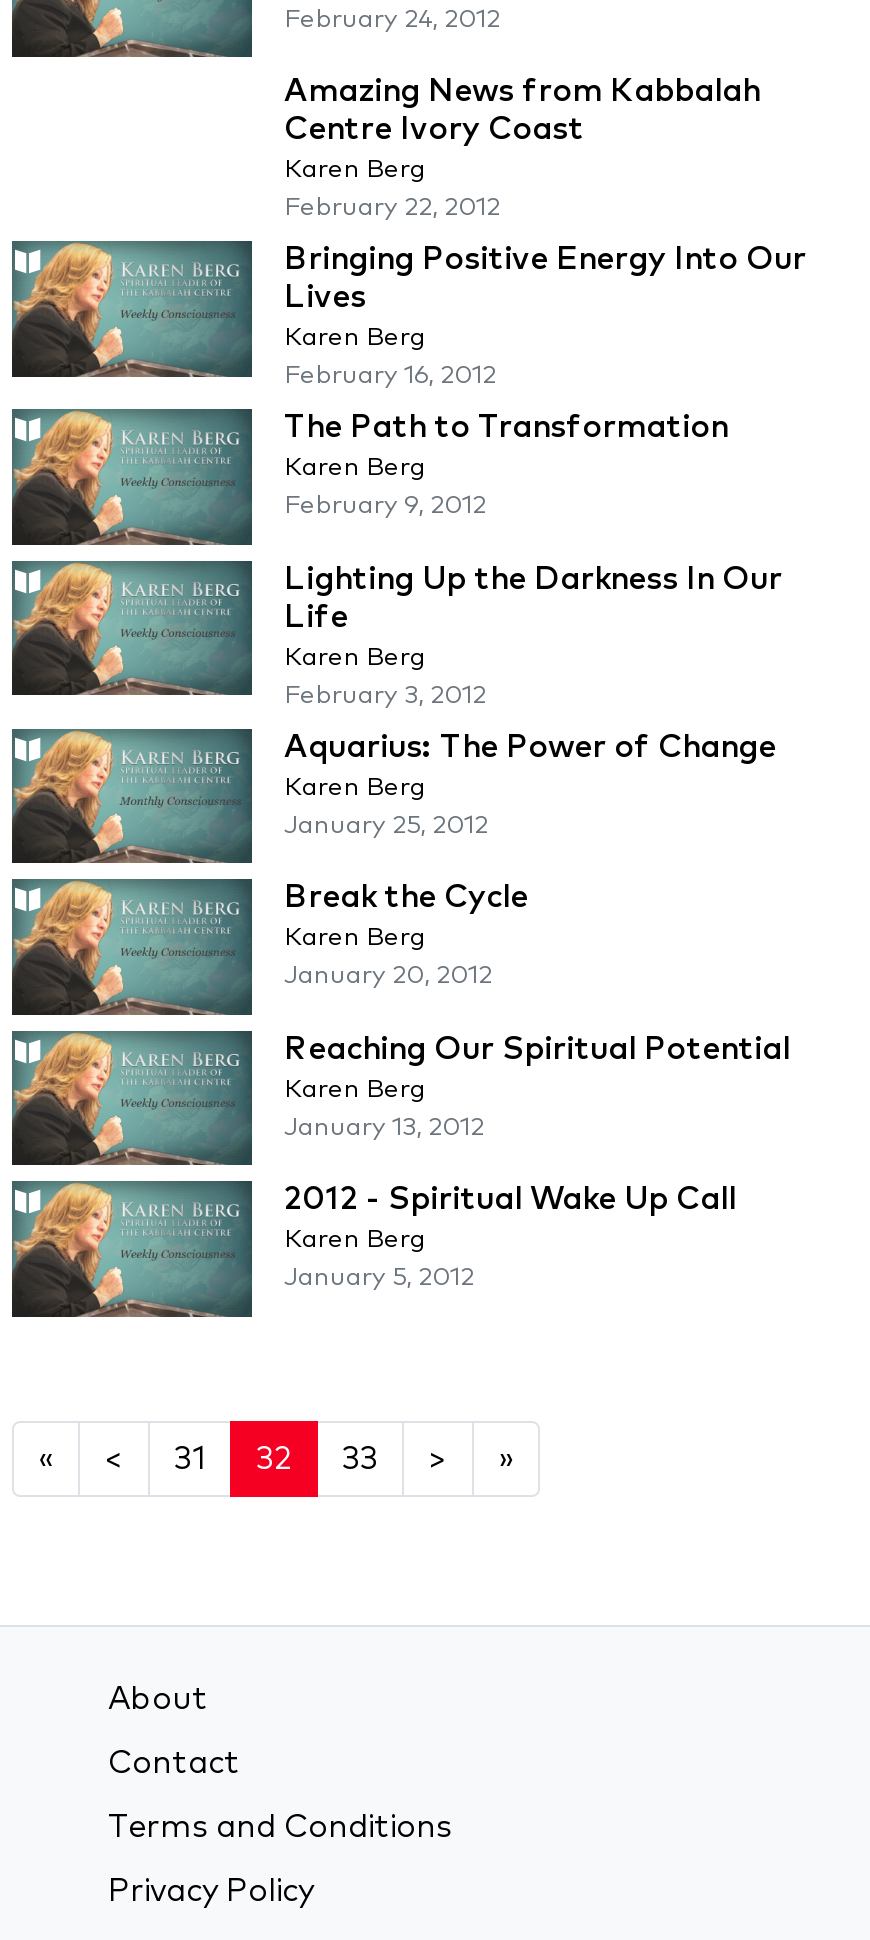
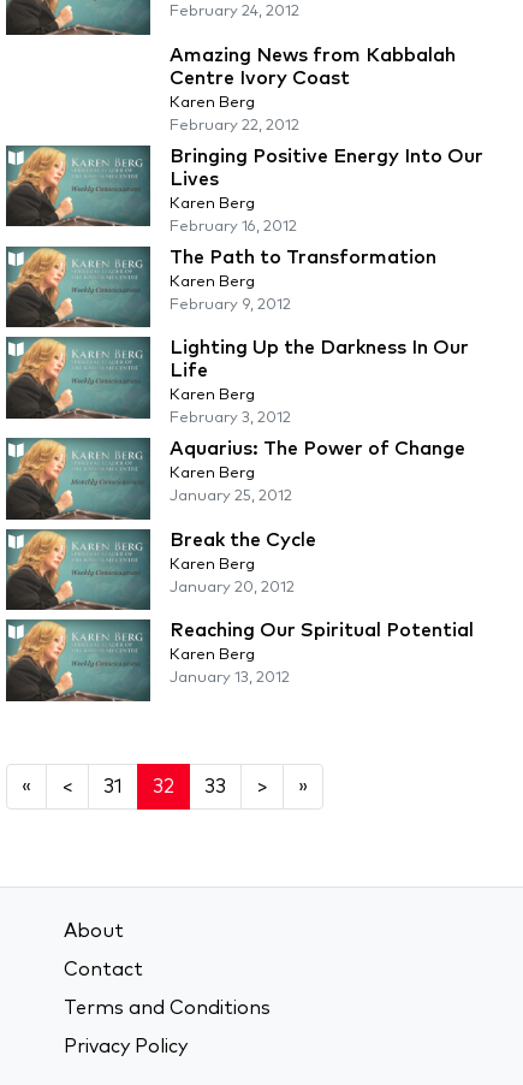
- 2012 - Spiritual Wake Up Call
- Karen Berg
- January 5, 2012
